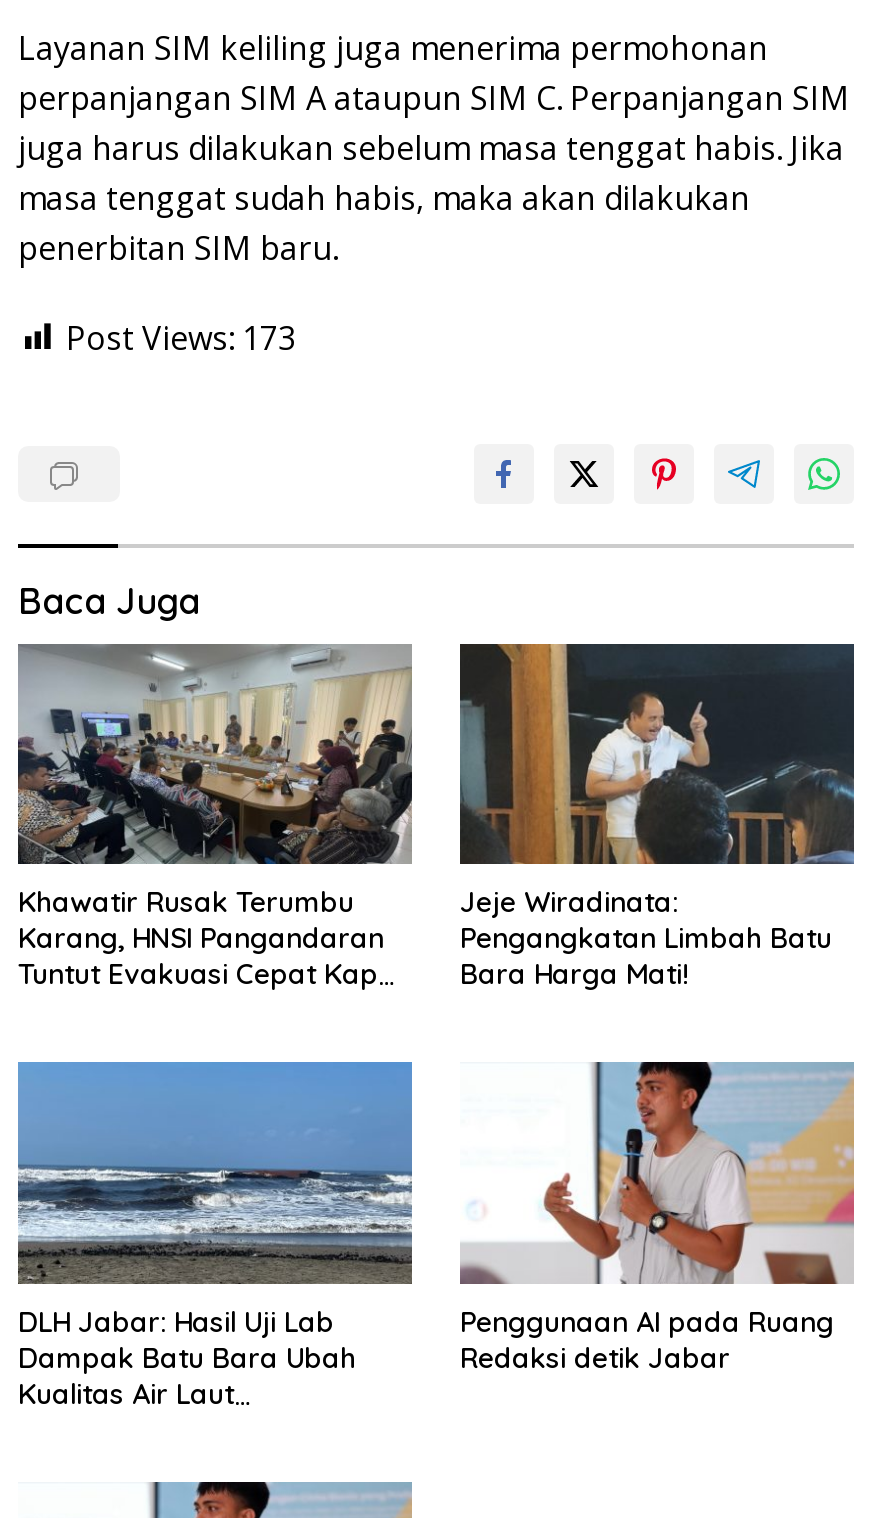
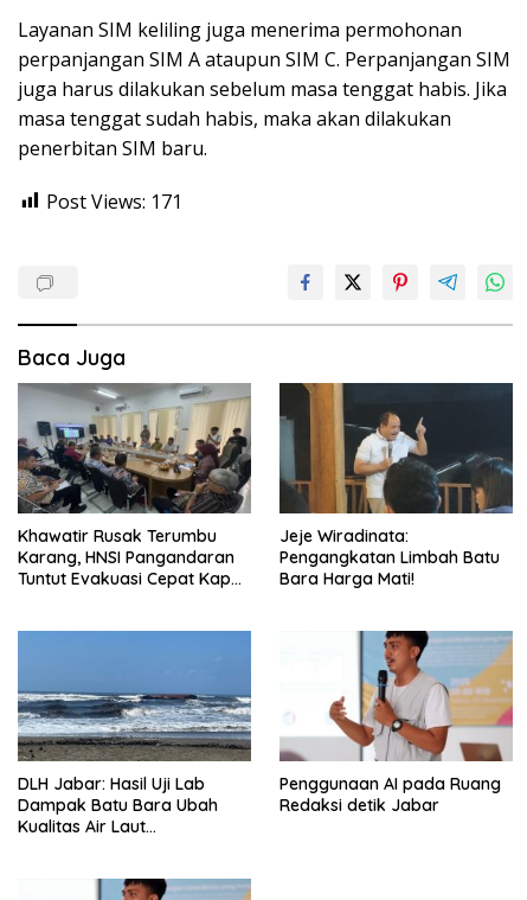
- Post Views: 173
+ Post Views: 171
